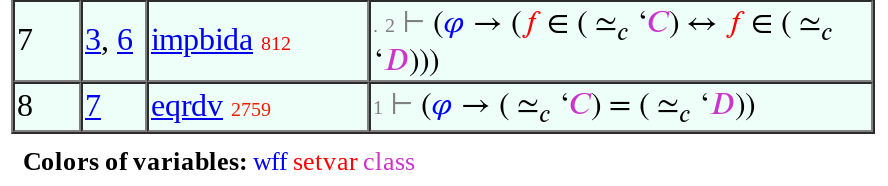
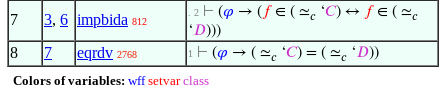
- 8 7 eqrdv 2759
+ 8 7 eqrdv 2768
